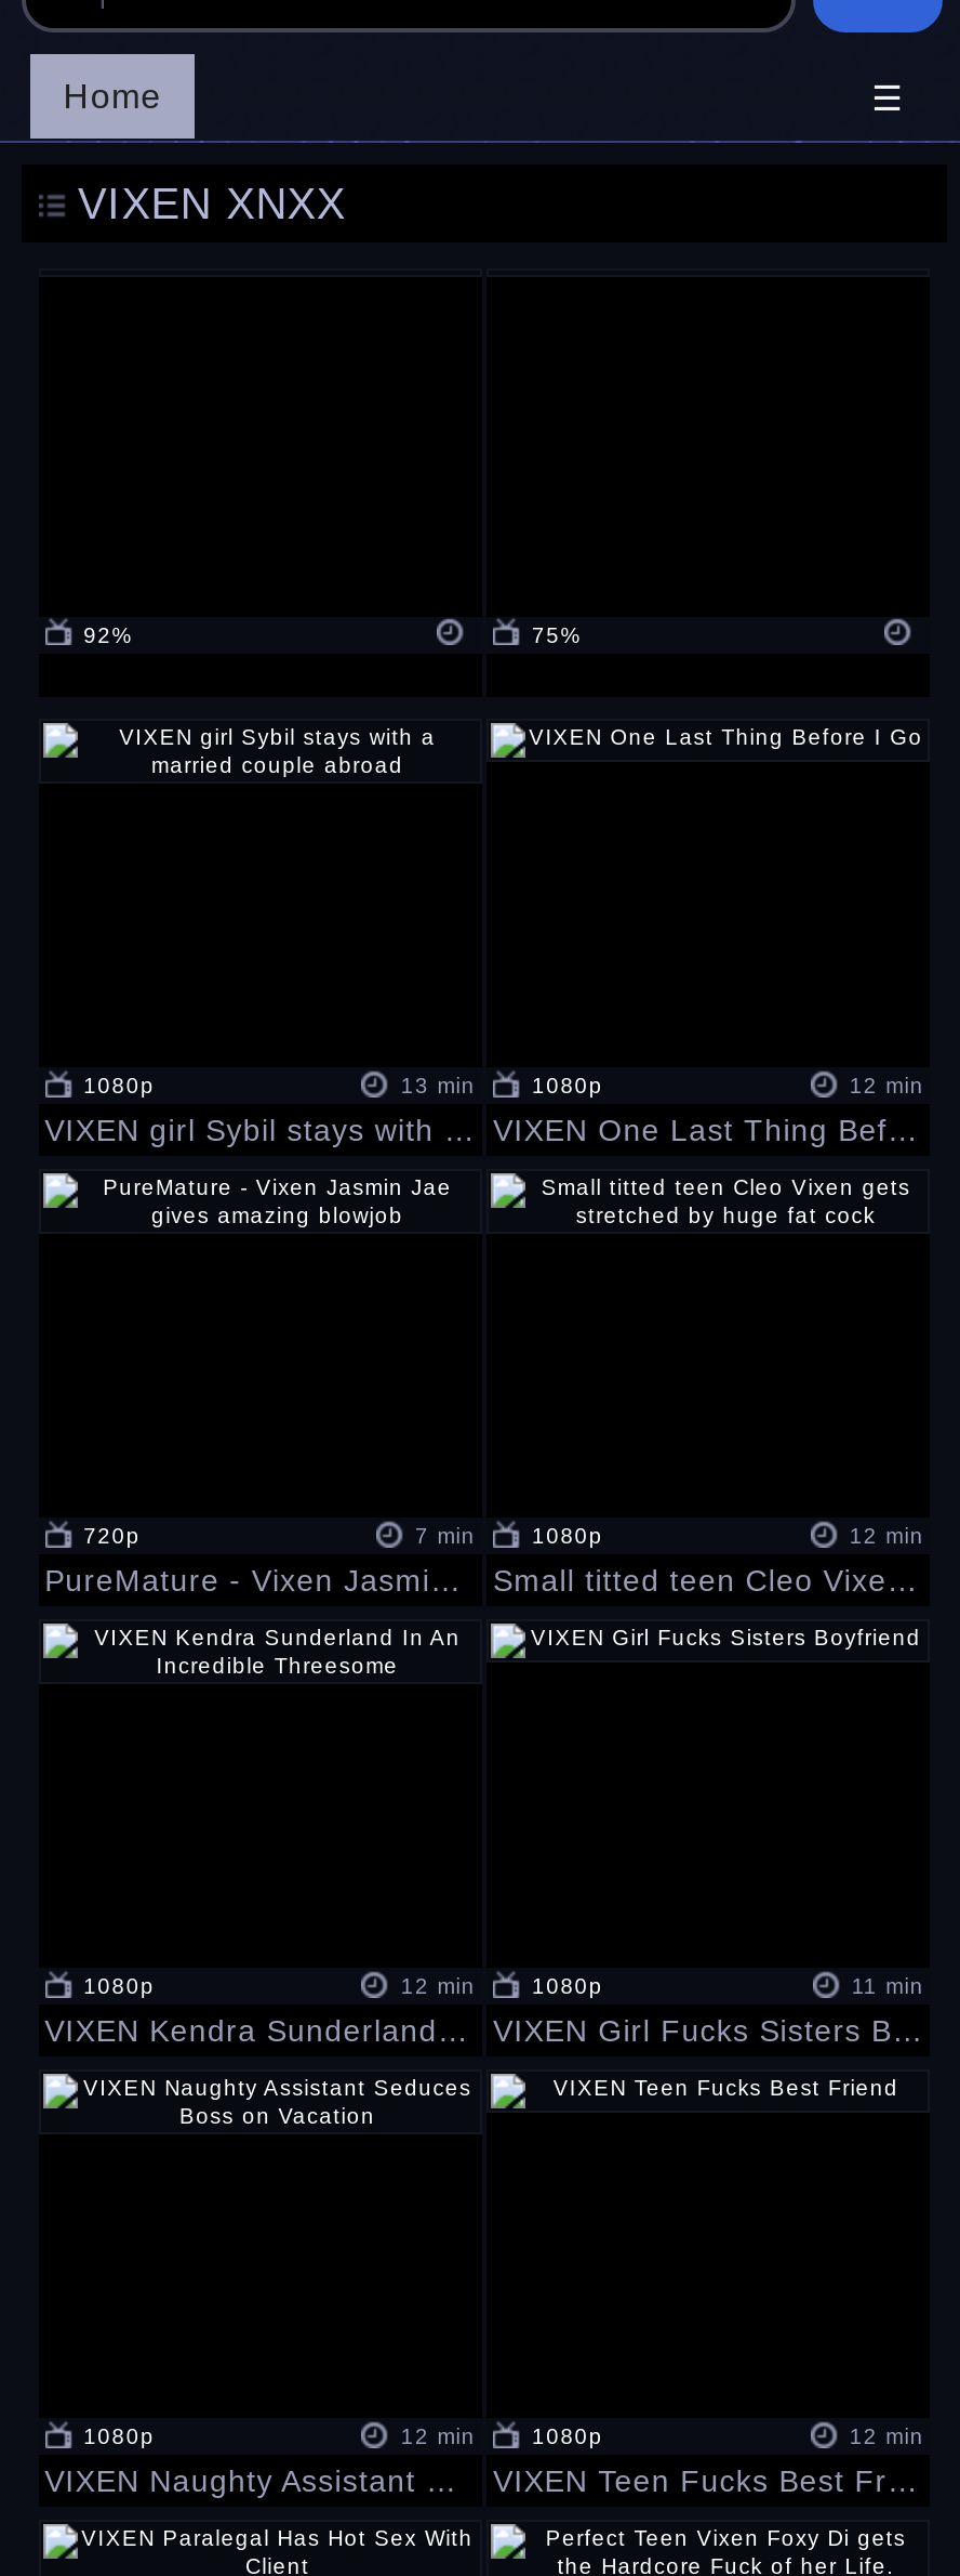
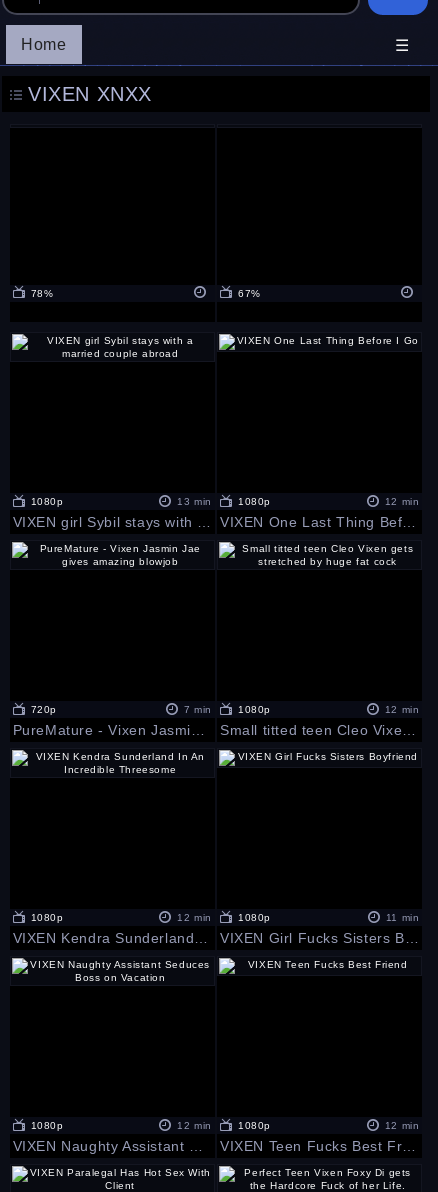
- 92%
+ 78%

- 75%
+ 67%
